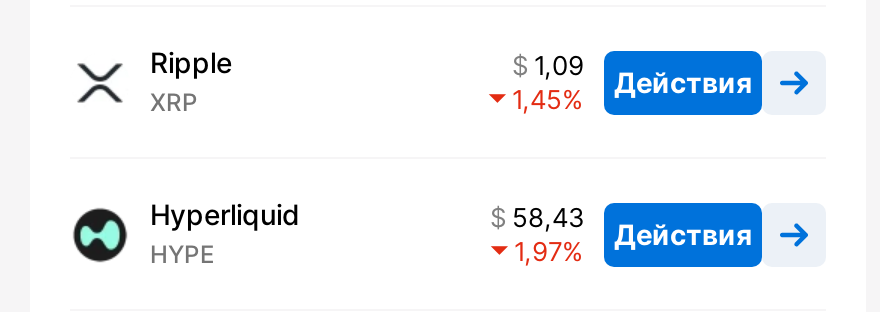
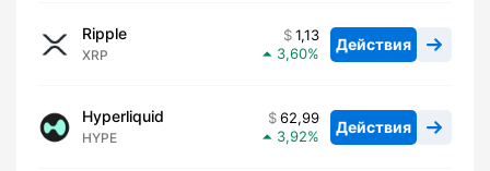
- 1,09 Действия
+ 1,13 Действия

- 1,45
+ 3,60

- 58,43 Действия
+ 62,99 Действия

- 1,97
+ 3,92
